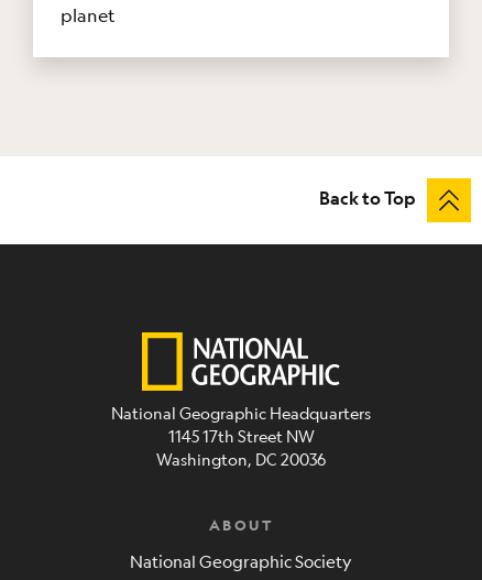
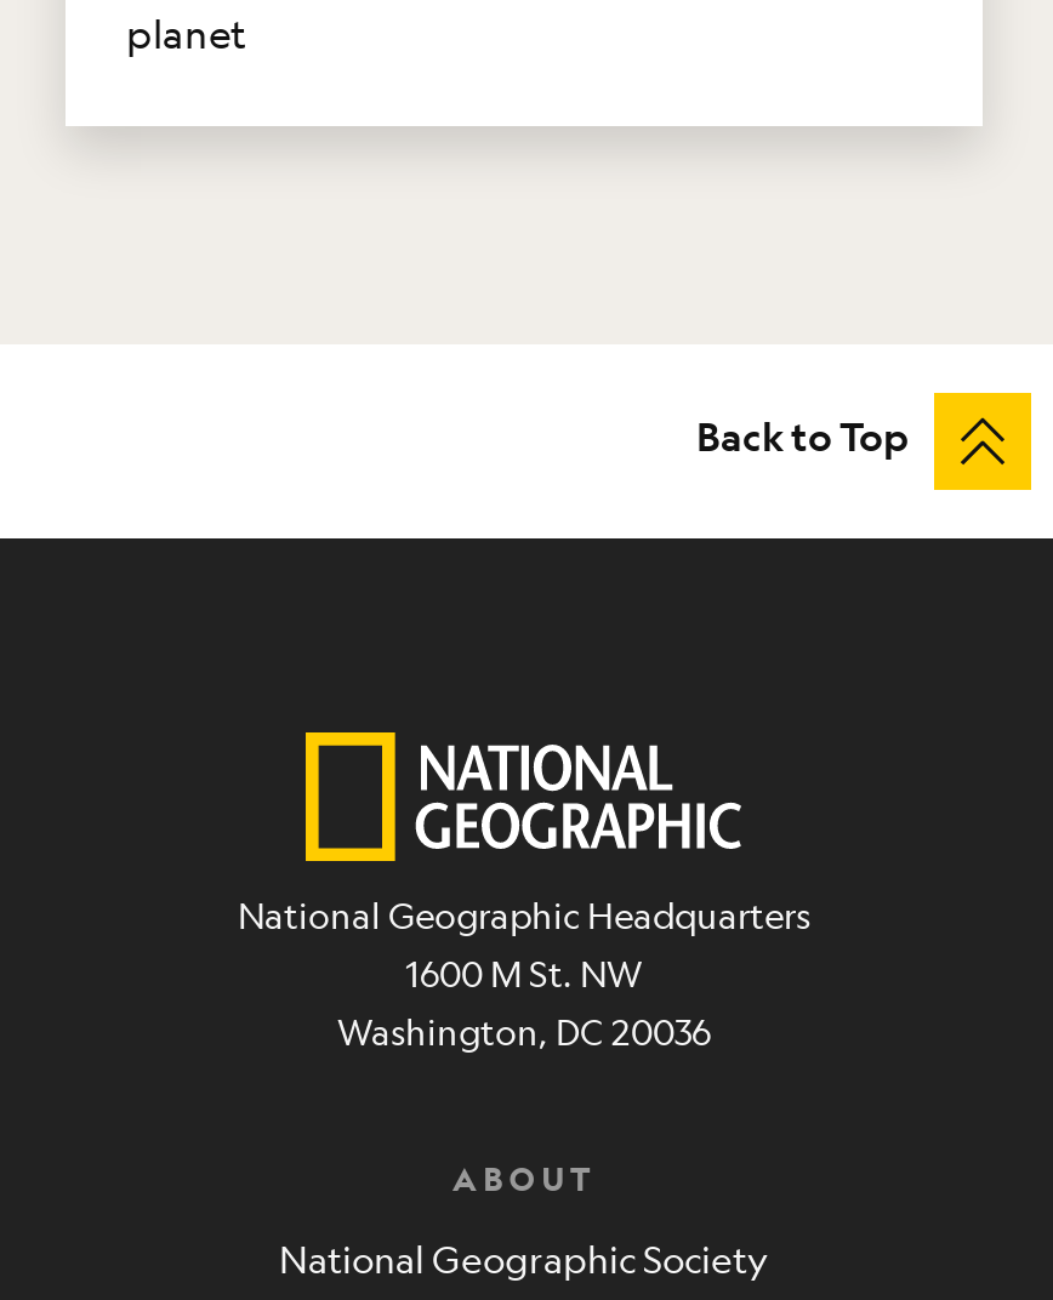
- 1145 17th Street NW
+ 1600 M St. NW
